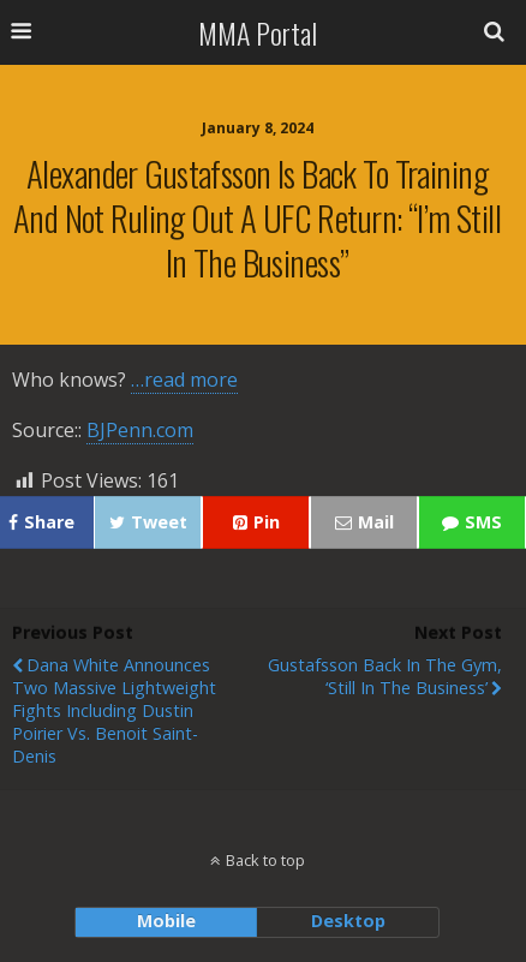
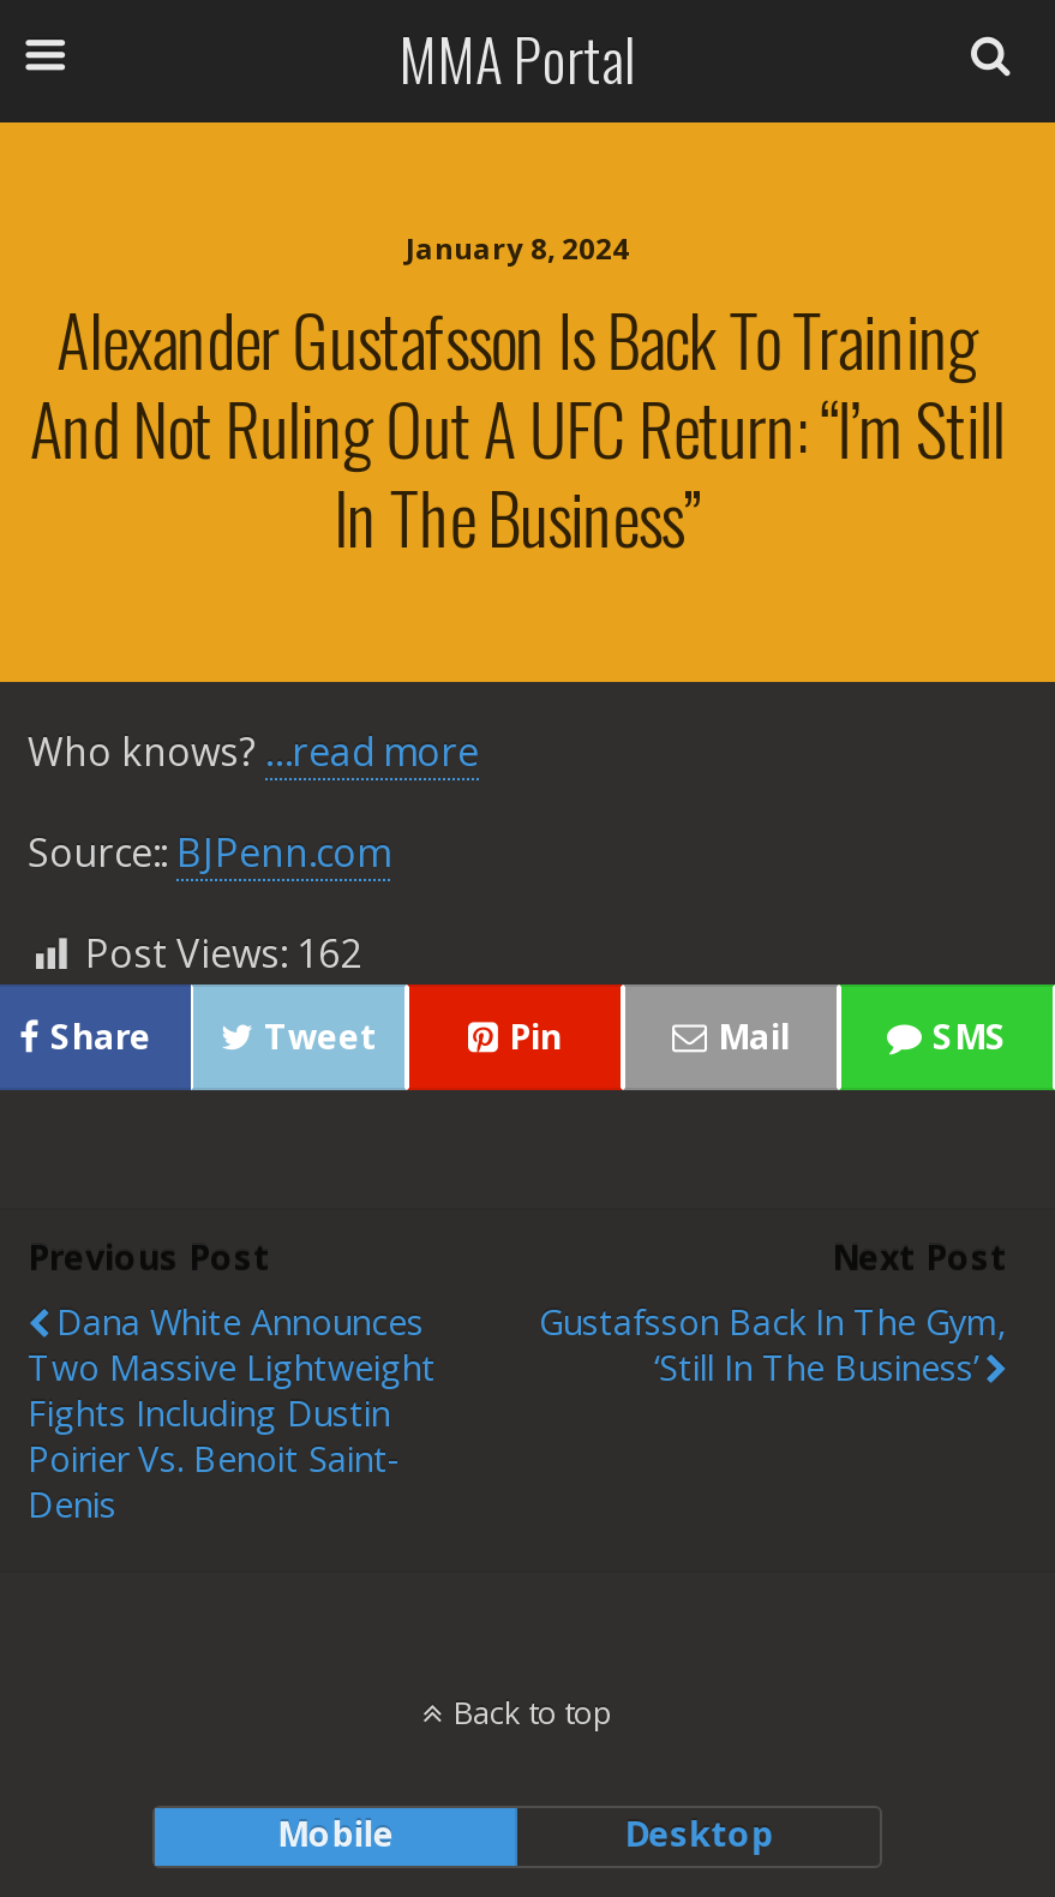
- Post Views: 161
+ Post Views: 162
